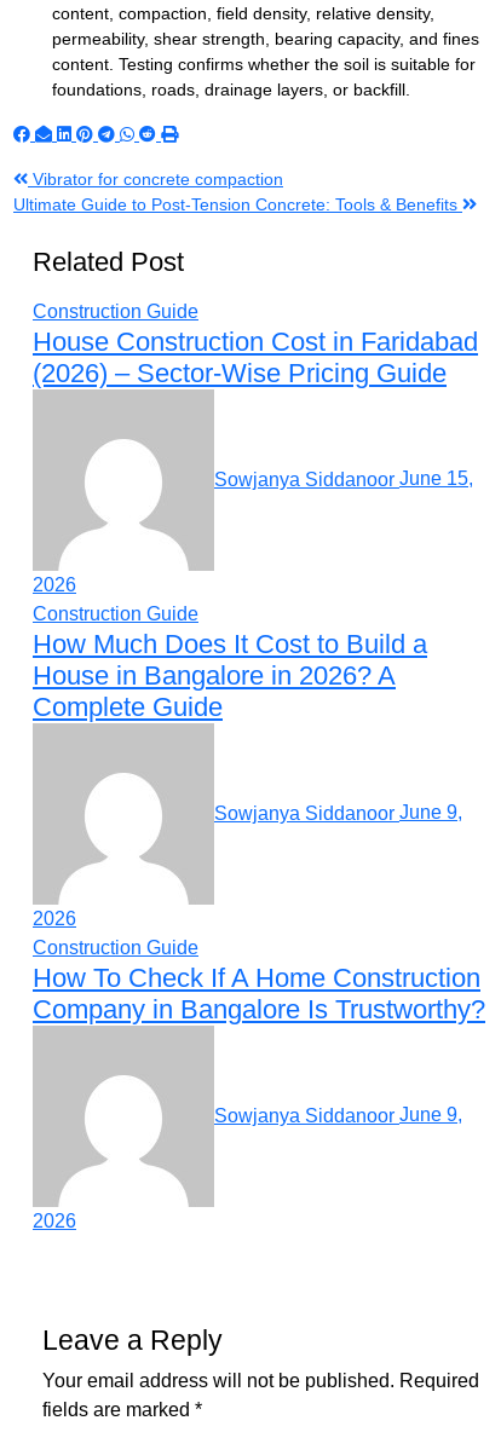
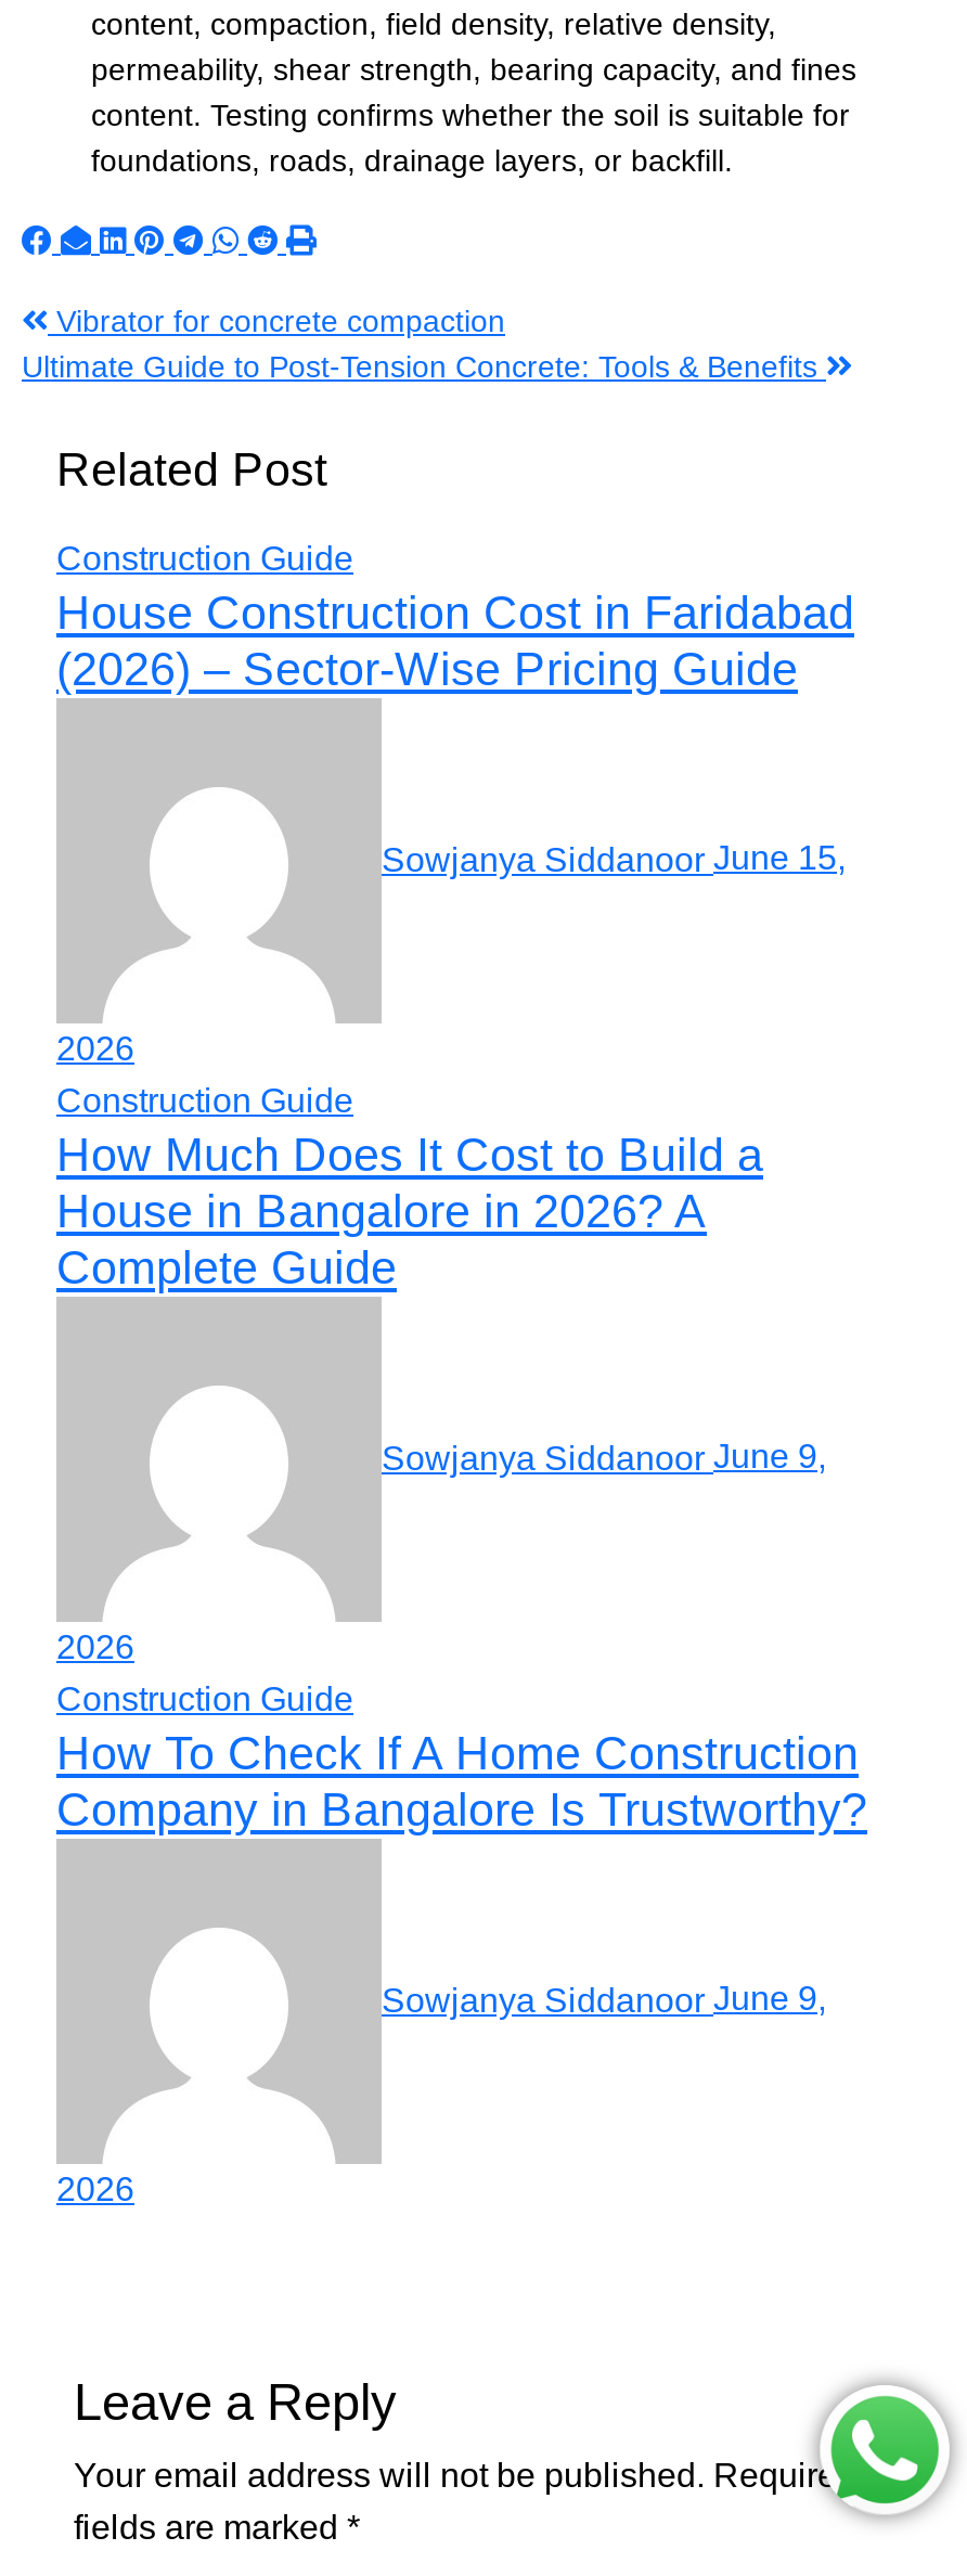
+ [image]
